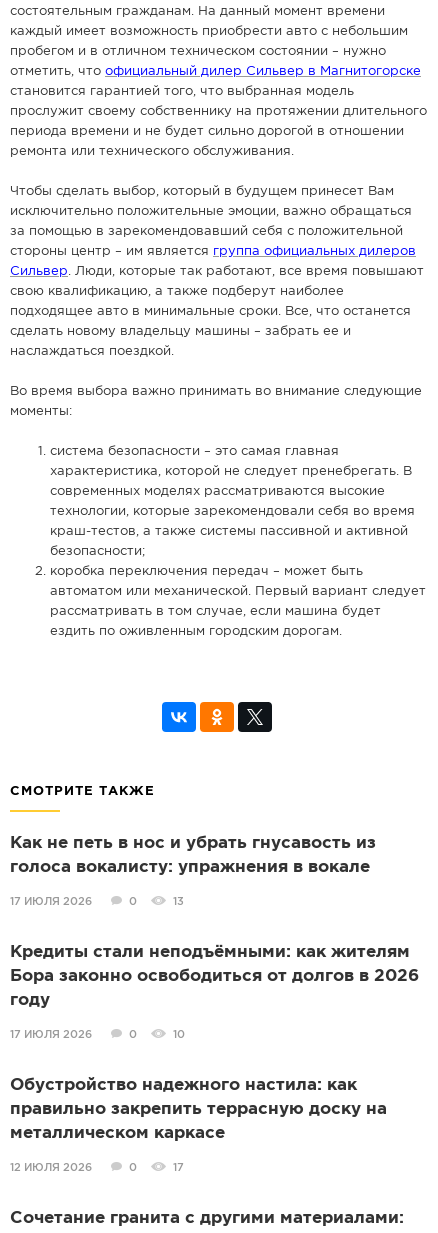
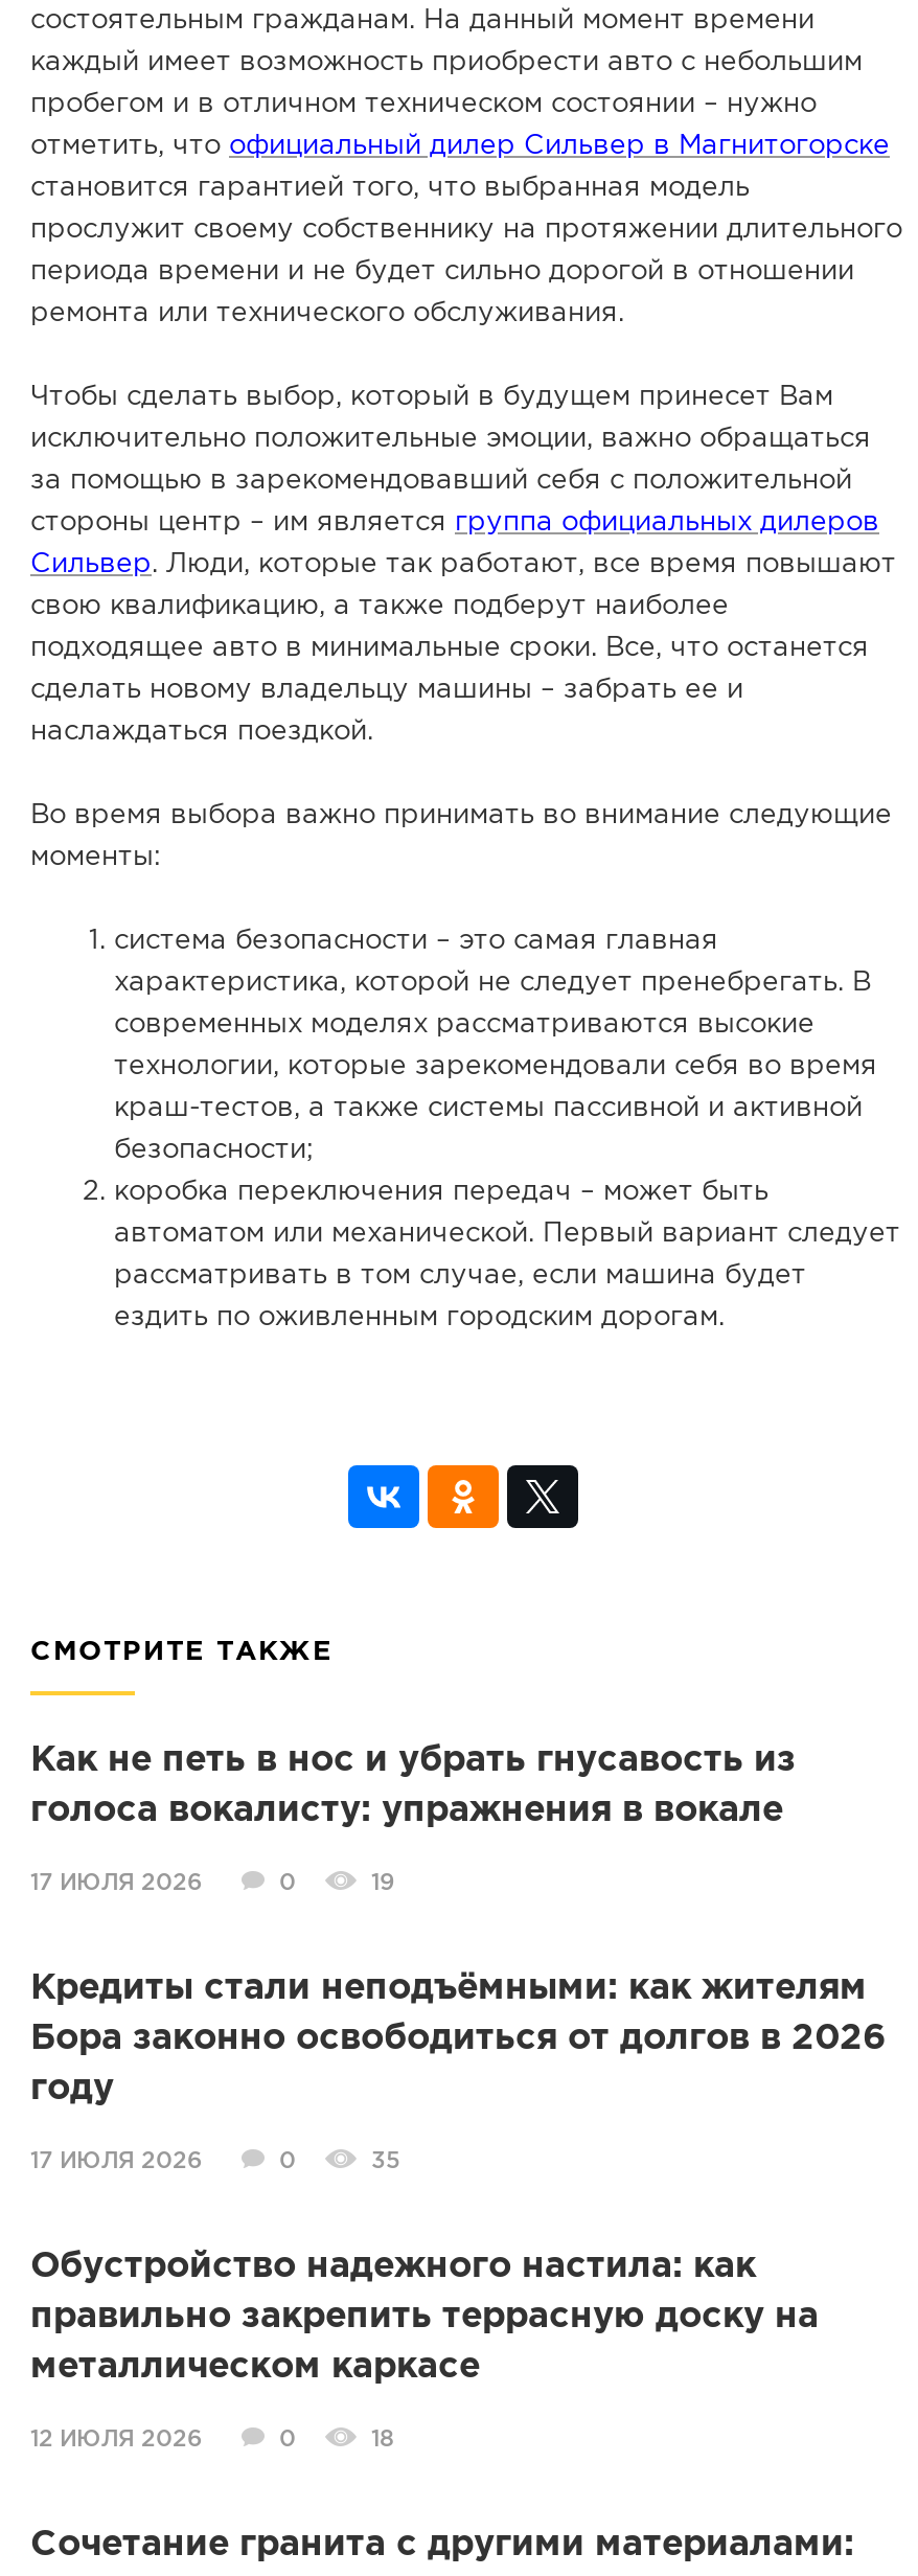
- 13
+ 19

- 10
+ 35

- 17
+ 18
